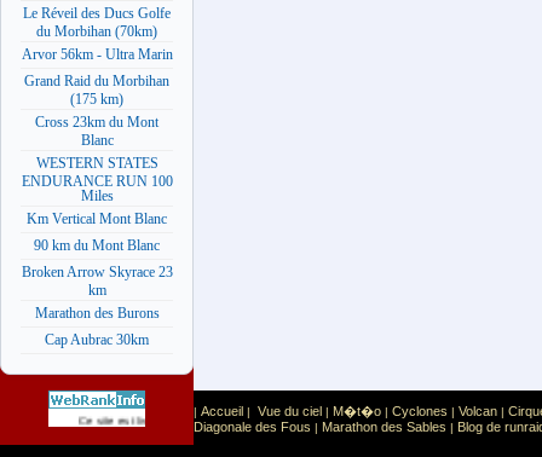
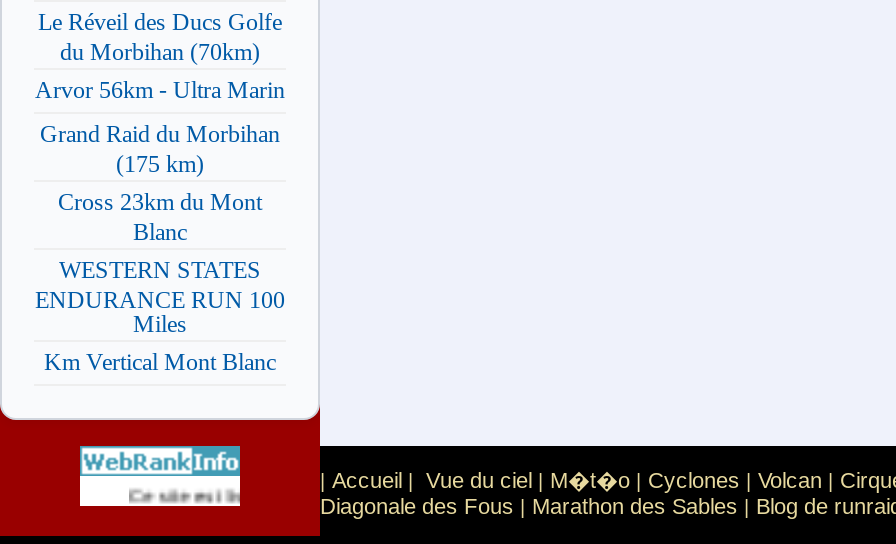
- 90 km du Mont Blanc
- Broken Arrow Skyrace 23
- km
- Marathon des Burons
- Cap Aubrac 30km
